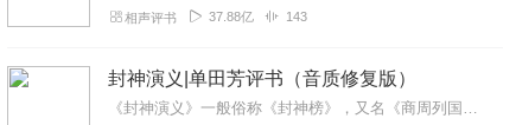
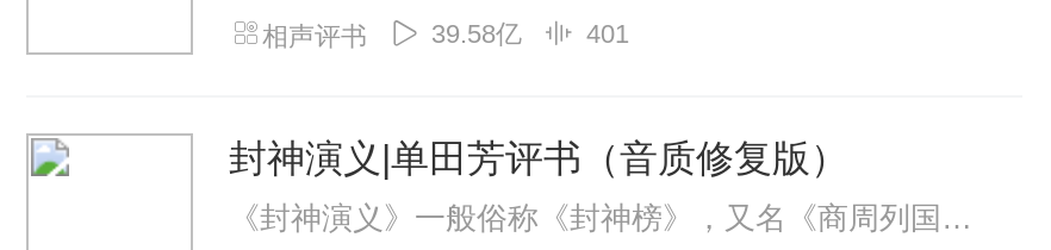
- 37.88亿
+ 39.58亿

- 143
+ 401
